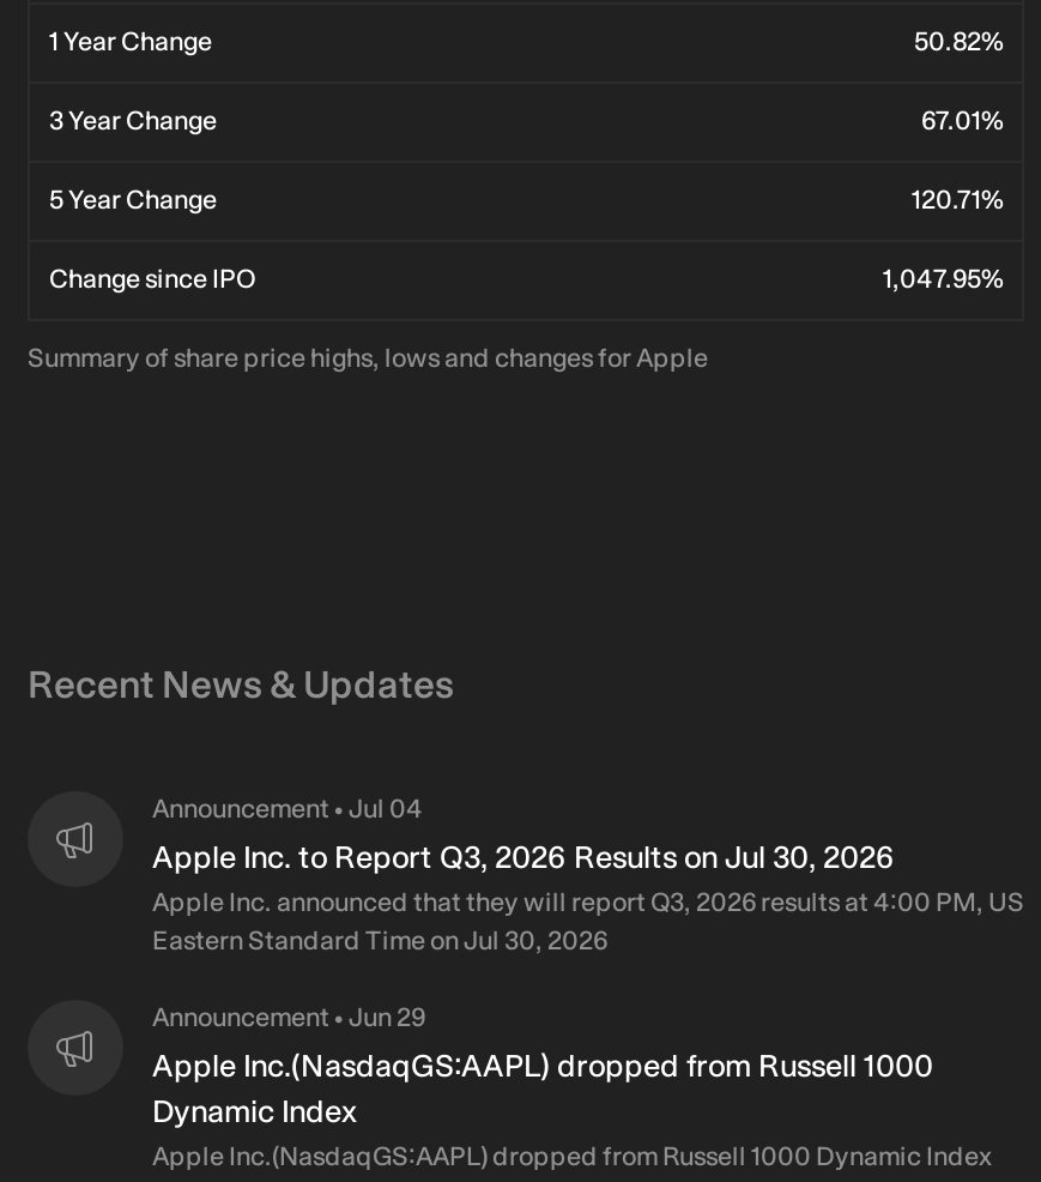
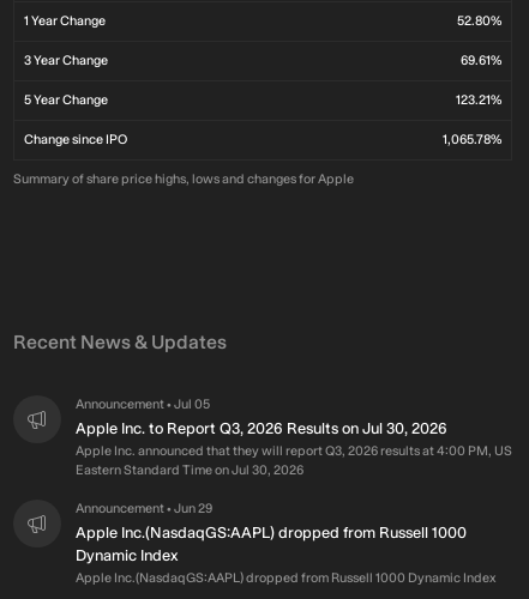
- 50.82%
+ 52.80%

- 67.01%
+ 69.61%

- 120.71%
+ 123.21%

- 1,047.95%
+ 1,065.78%

- Announcement • Jul 04
+ Announcement • Jul 05
